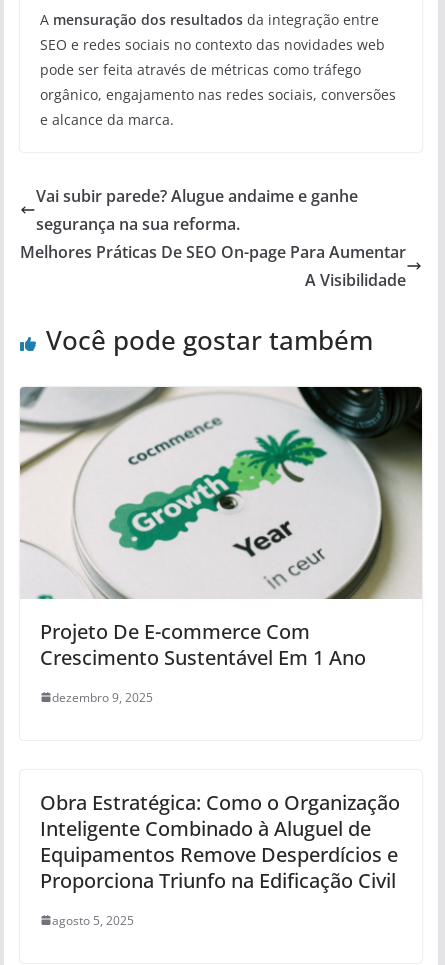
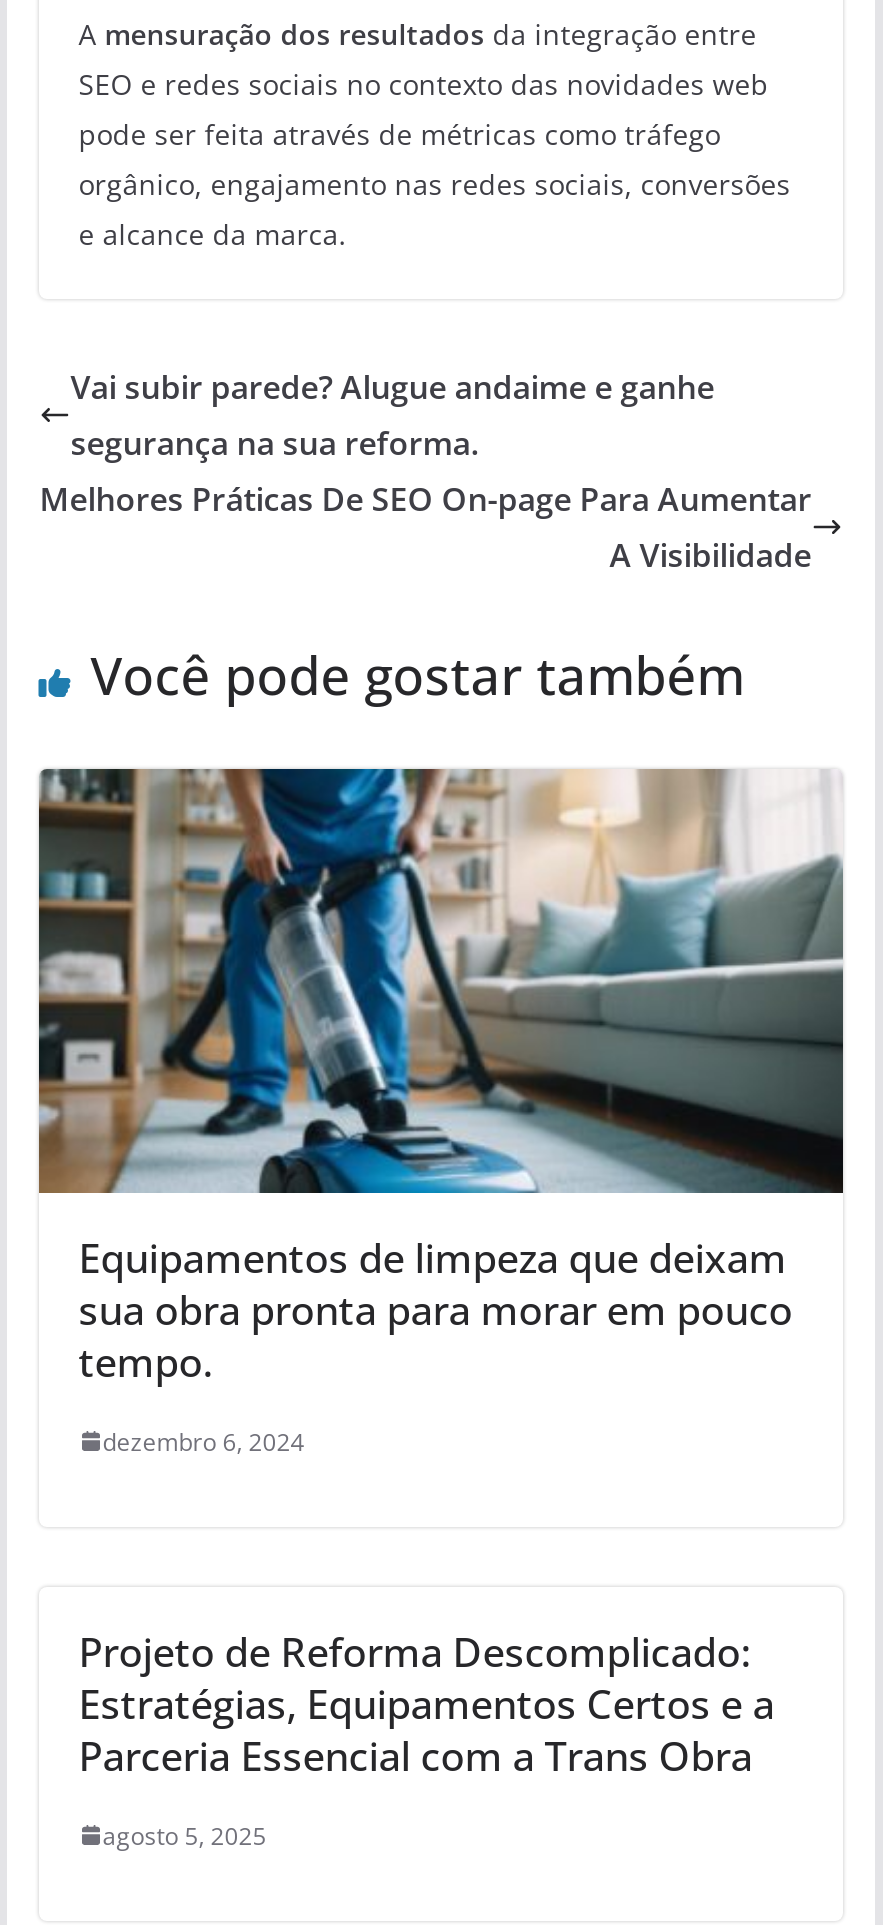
- [image]
- Projeto De E-commerce Com
- Crescimento Sustentável Em 1 Ano
+ [image]
+ Equipamentos de limpeza que deixam
+ sua obra pronta para morar em pouco
+ tempo.

- dezembro 9, 2025
+ dezembro 6, 2024

- Obra Estratégica: Como o Organização
- Inteligente Combinado à Aluguel de
- Equipamentos Remove Desperdícios e
- Proporciona Triunfo na Edificação Civil
+ Projeto de Reforma Descomplicado:
+ Estratégias, Equipamentos Certos e a
+ Parceria Essencial com a Trans Obra
